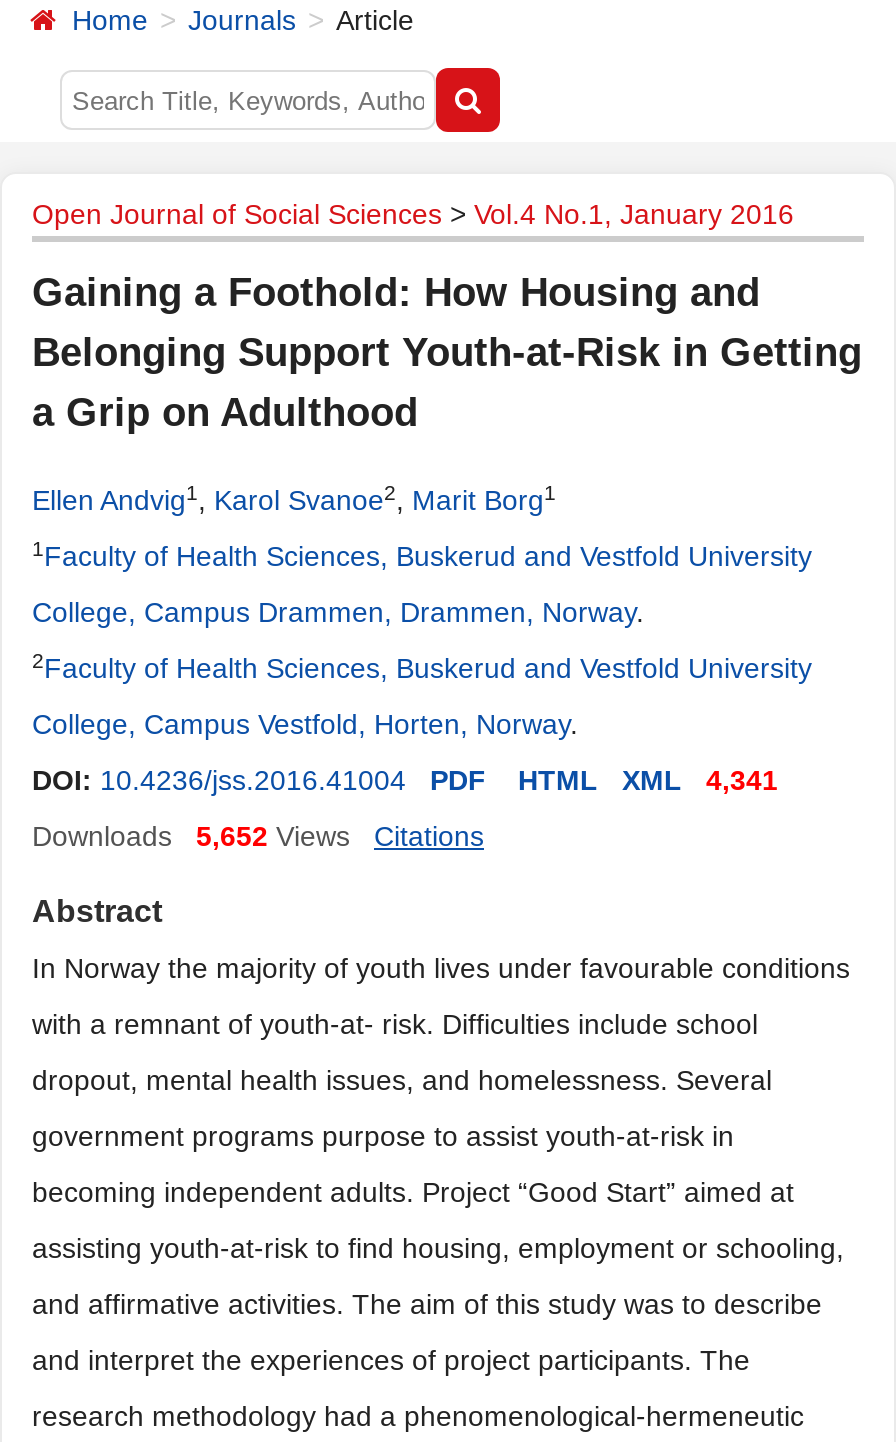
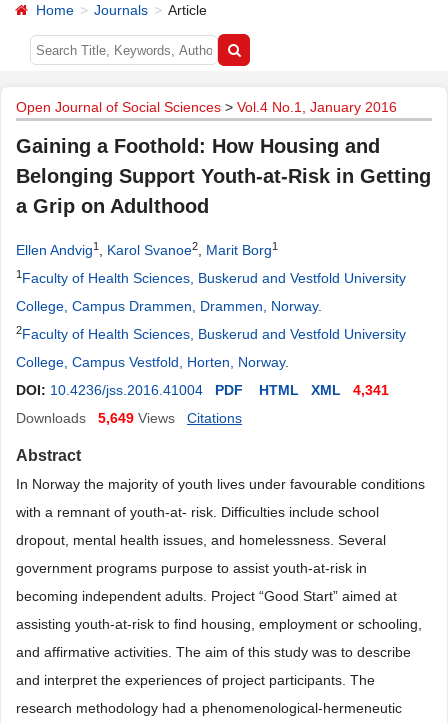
- Downloads 5,652 Views
+ Downloads 5,649 Views
